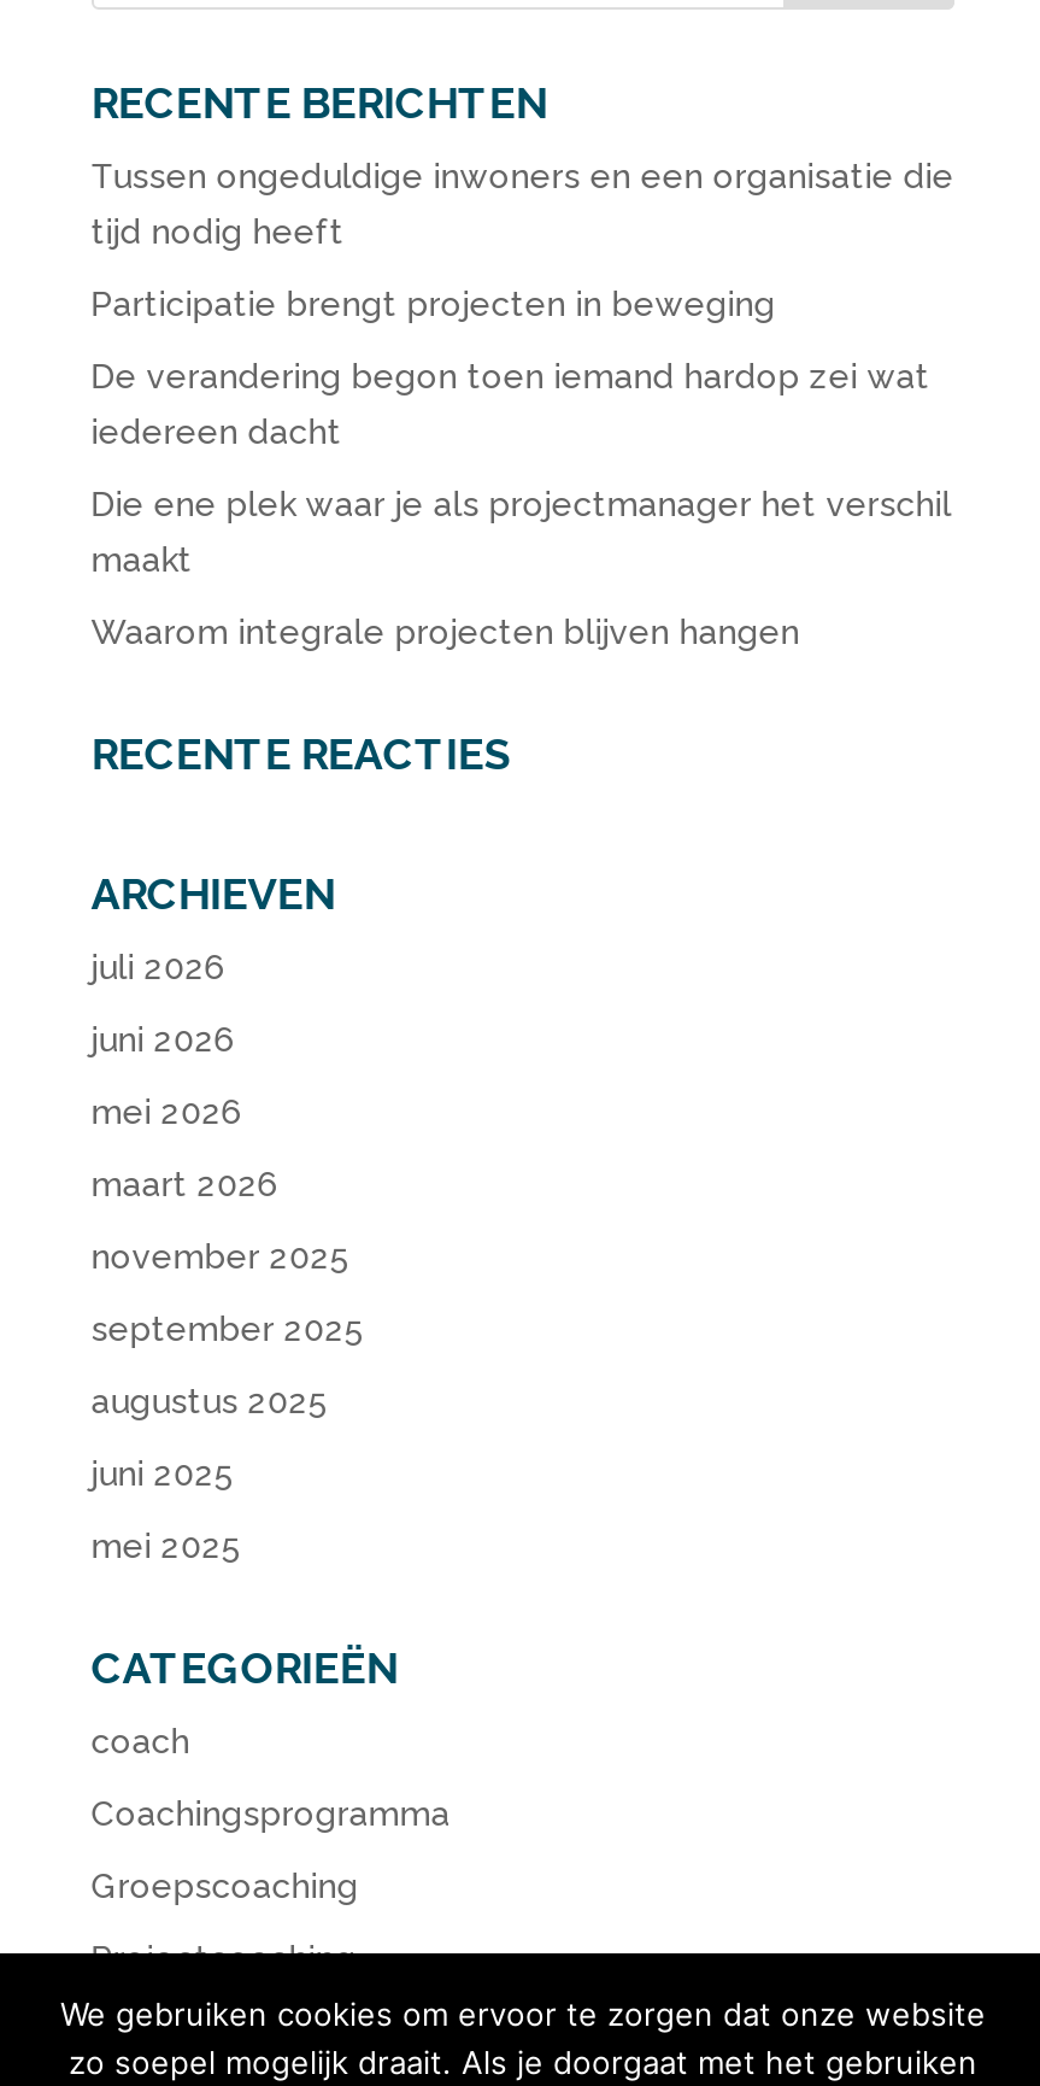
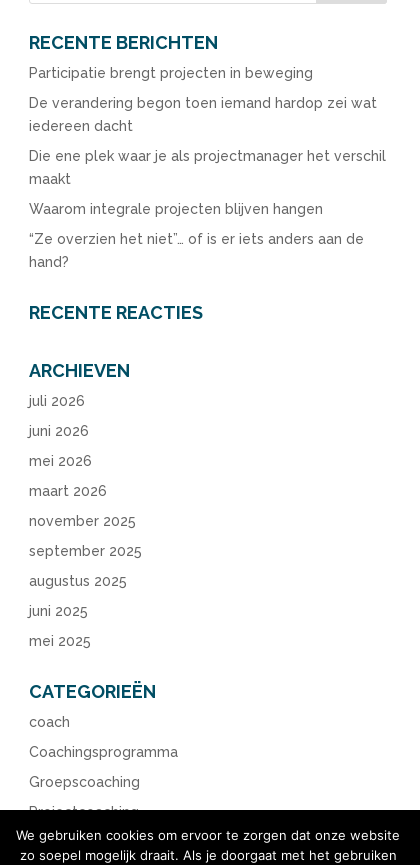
- Tussen ongeduldige inwoners en een organisatie die
- tijd nodig heeft

moved up: Participatie brengt projecten in beweging | De verandering begon toen iemand hardop zei wat | iedereen dacht | Die ene plek waar je als projectmanager het verschil | maakt | Waarom integrale projecten blijven hangen

+ “Ze overzien het niet”… of is er iets anders aan de
+ hand?
